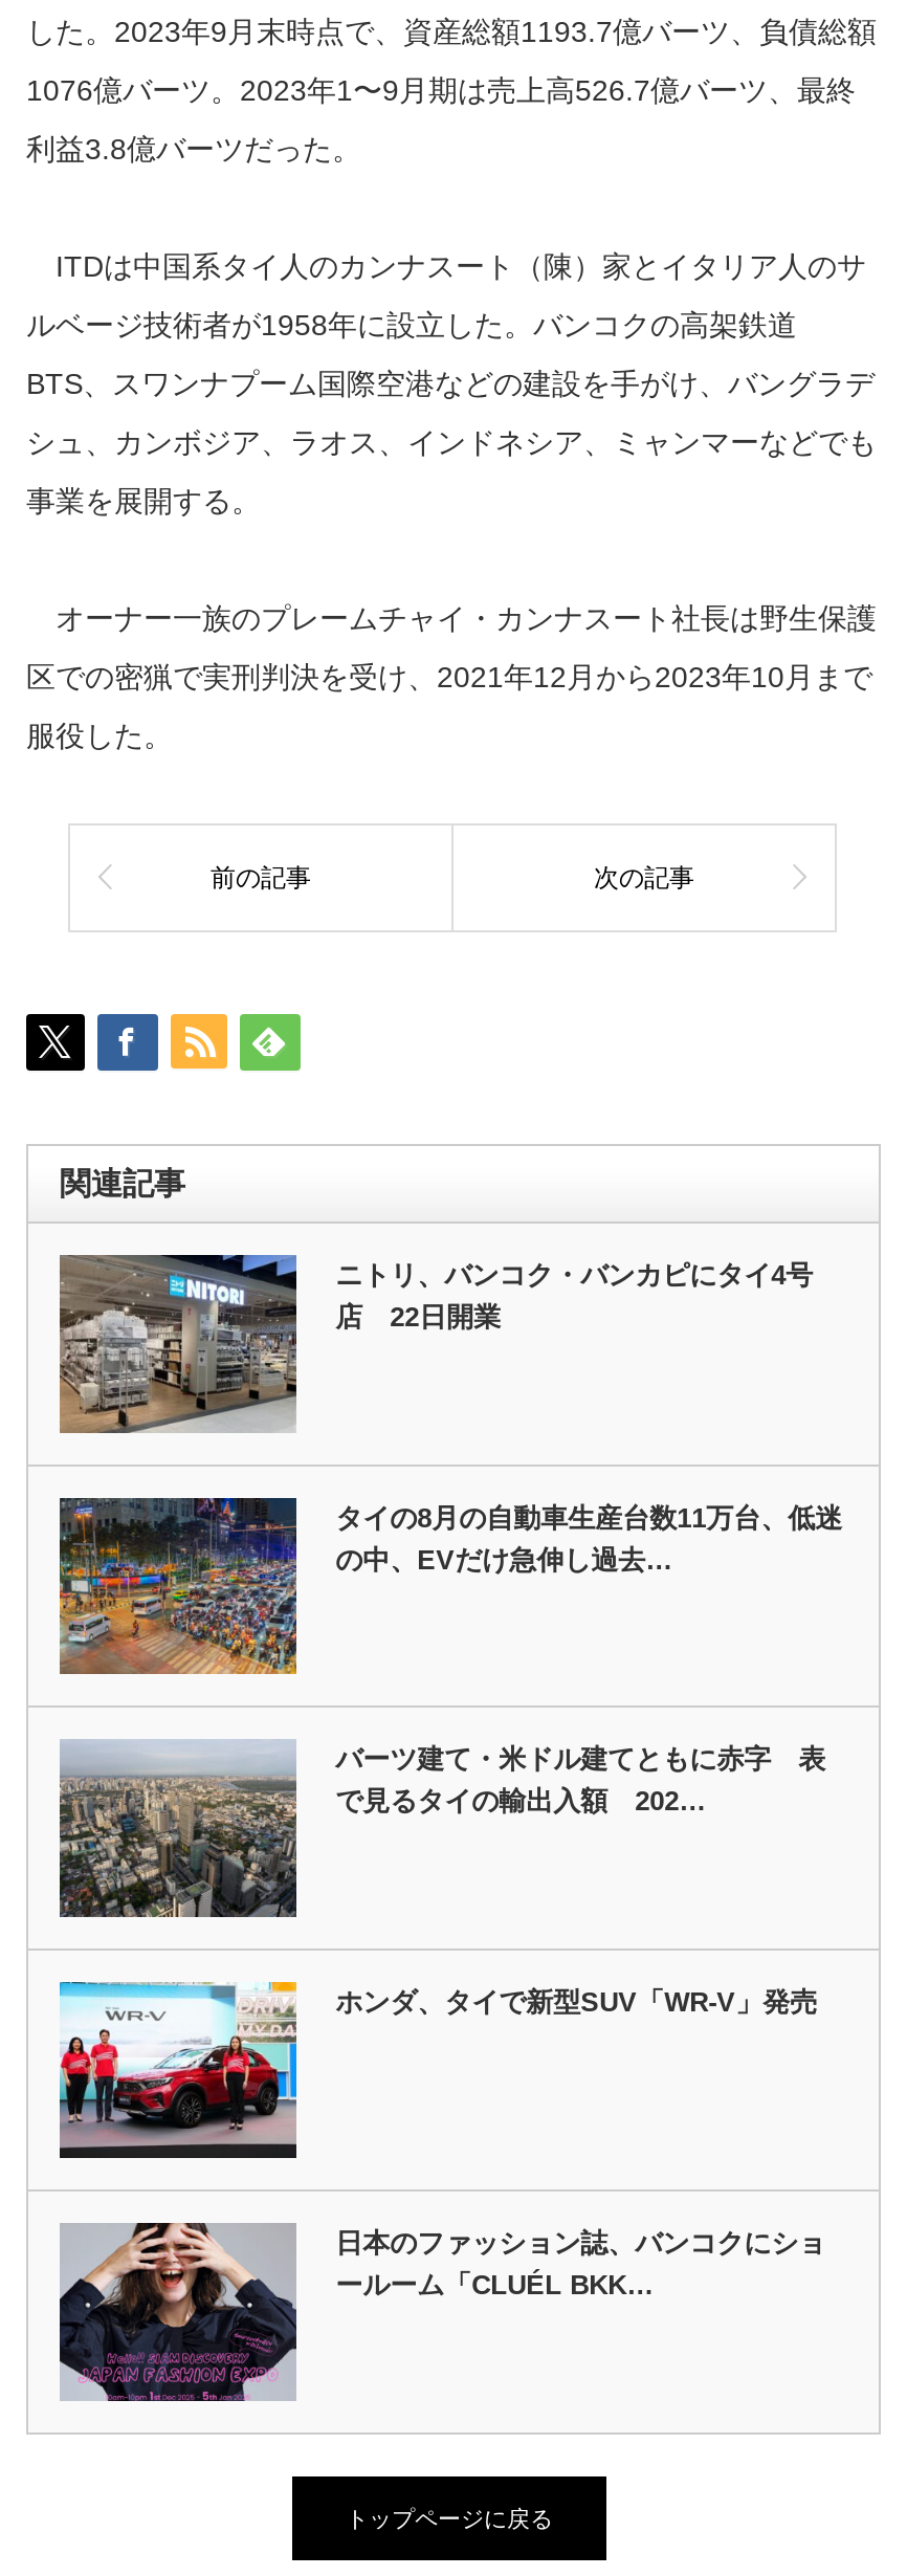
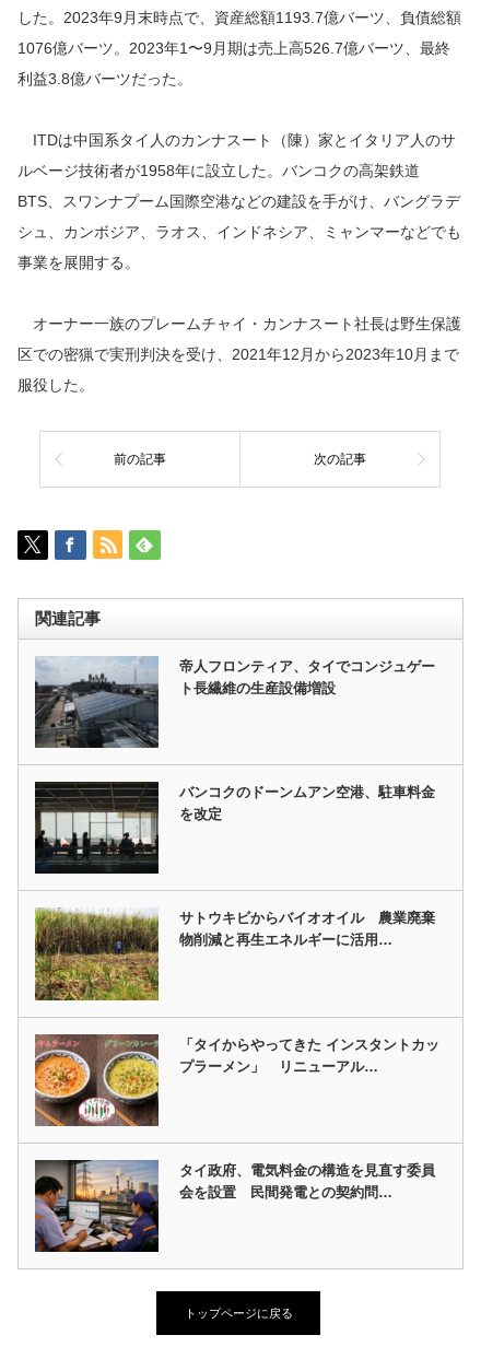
- [image]
- ニトリ、バンコク・バンカピにタイ4号
- 店 22日開業
+ [image]
+ 帝人フロンティア、タイでコンジュゲー
+ ト長繊維の生産設備増設

- [image]
- タイの8月の自動車生産台数11万台、低迷
- の中、EVだけ急伸し過去…
+ [image]
+ バンコクのドーンムアン空港、駐車料金
+ を改定

- [image]
- バーツ建て・米ドル建てともに赤字 表
- で見るタイの輸出入額 202…
+ [image]
+ サトウキビからバイオオイル 農業廃棄
+ 物削減と再生エネルギーに活用…

- [image]
- ホンダ、タイで新型SUV「WR-V」発売
+ [image]
+ 「タイからやってきた インスタントカッ
+ プラーメン」 リニューアル…

- [image]
- 日本のファッション誌、バンコクにショ
- ールーム「CLUÉL BKK…
+ [image]
+ タイ政府、電気料金の構造を見直す委員
+ 会を設置 民間発電との契約問…
